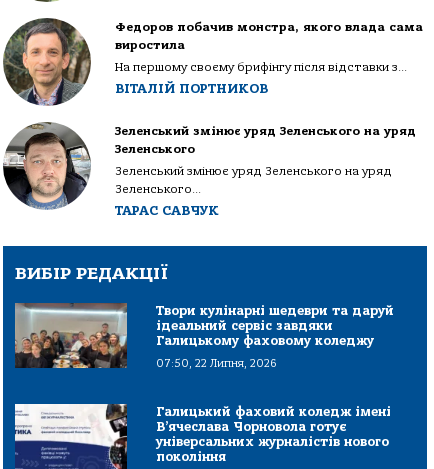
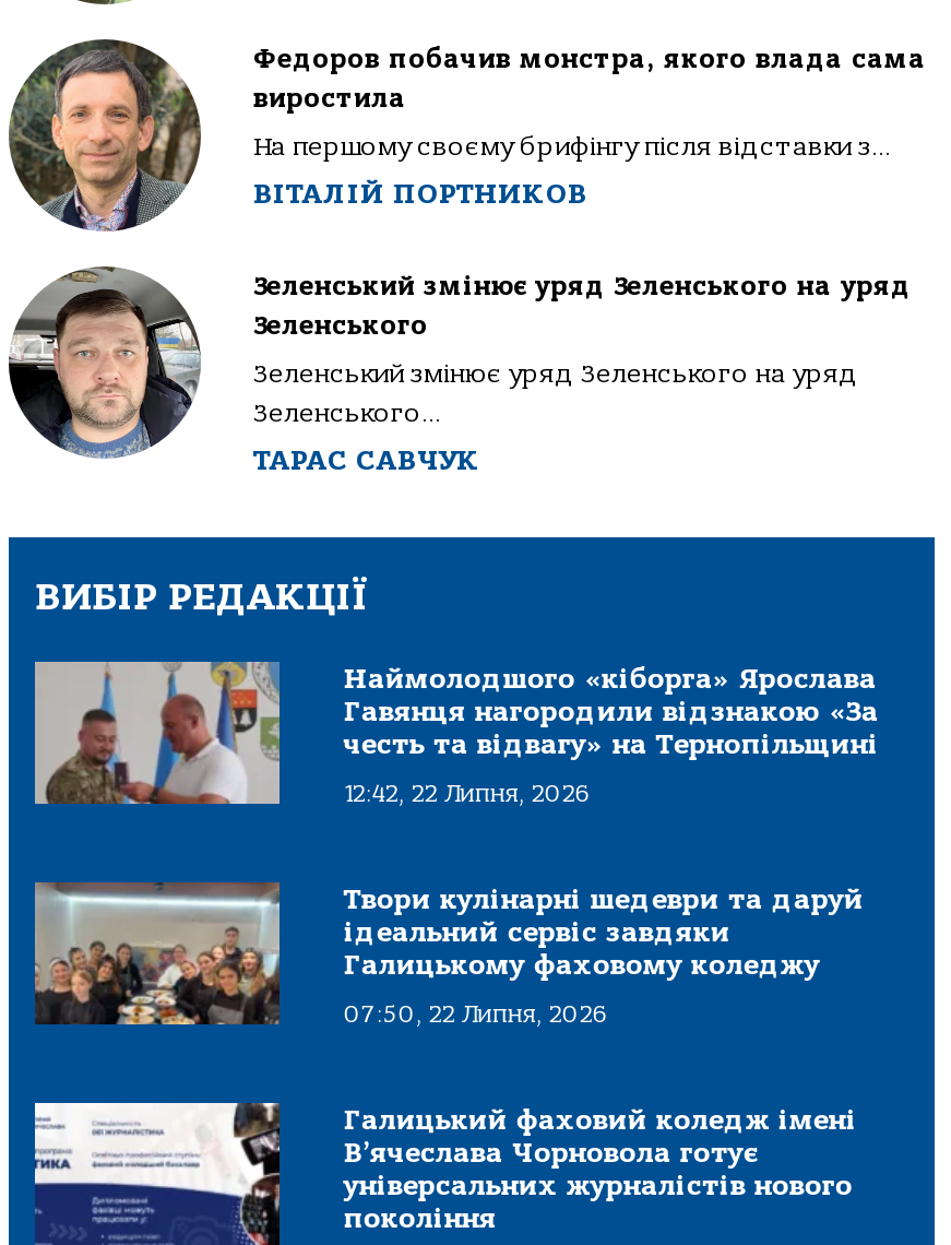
+ [image]
+ Наймолодшого «кіборга» Ярослава
+ Гавянця нагородили відзнакою «За
+ честь та відвагу» на Тернопільщині
+ 12:42, 22 Липня, 2026
